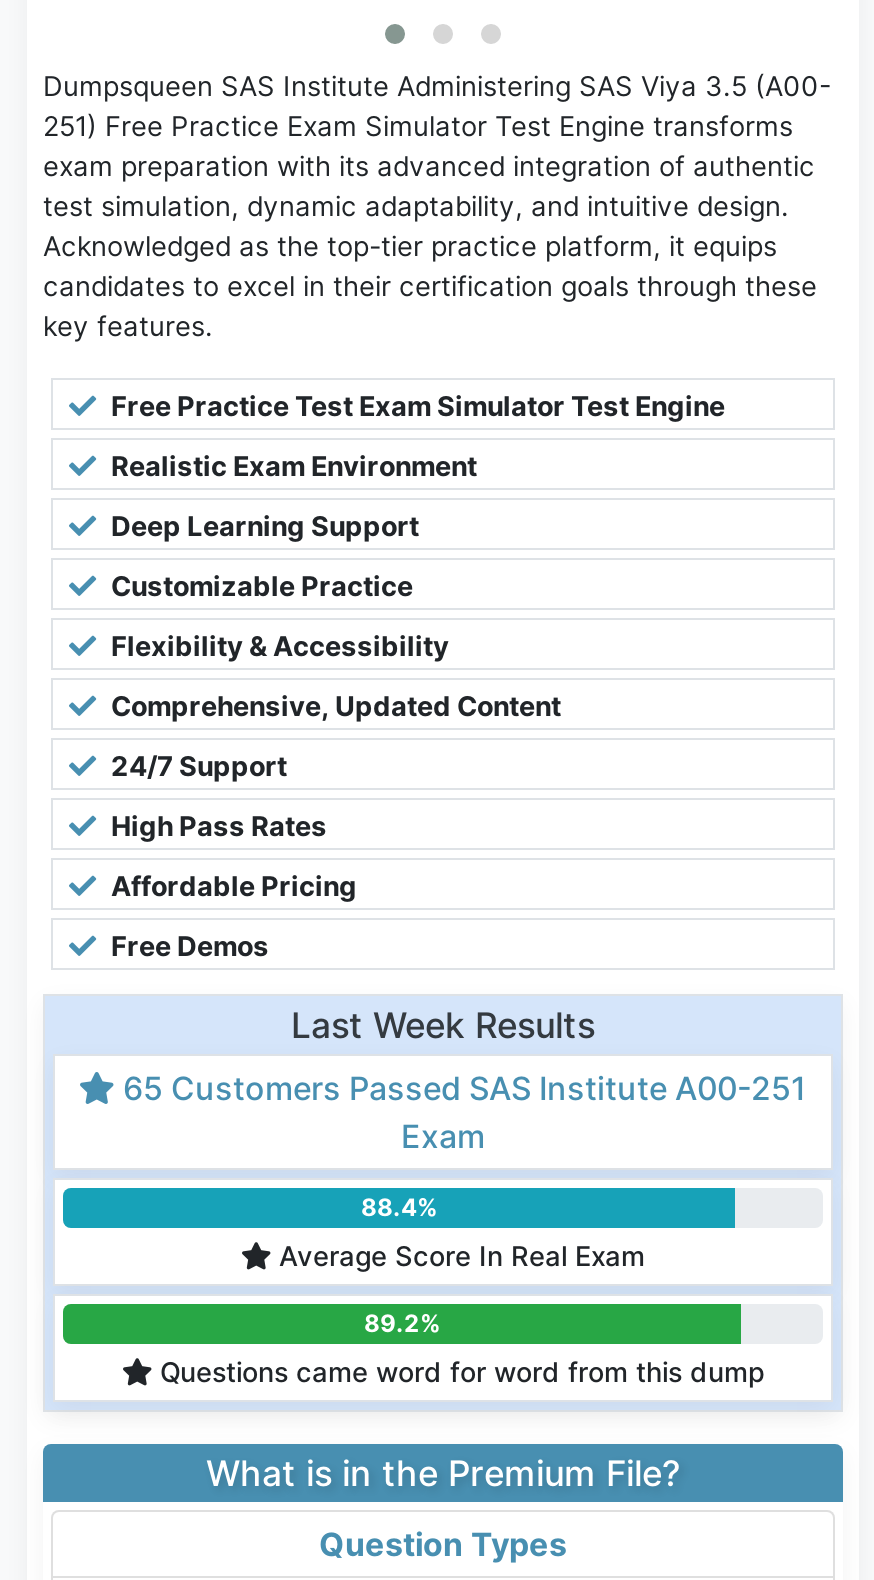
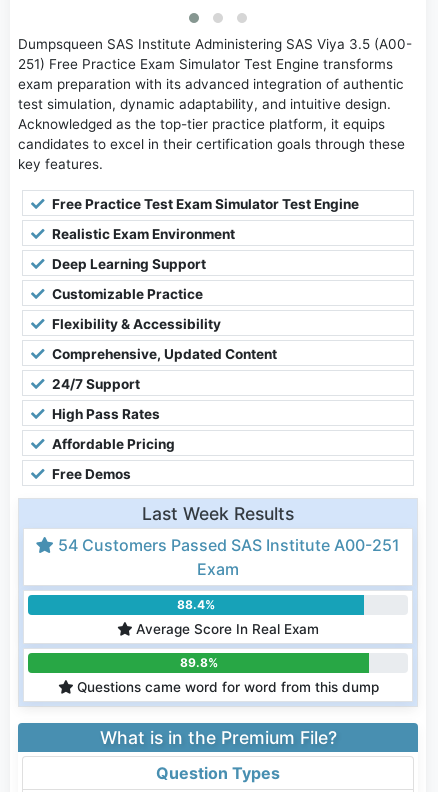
- 65 Customers Passed SAS Institute A00-251
+ 54 Customers Passed SAS Institute A00-251

- 89.2%
+ 89.8%
